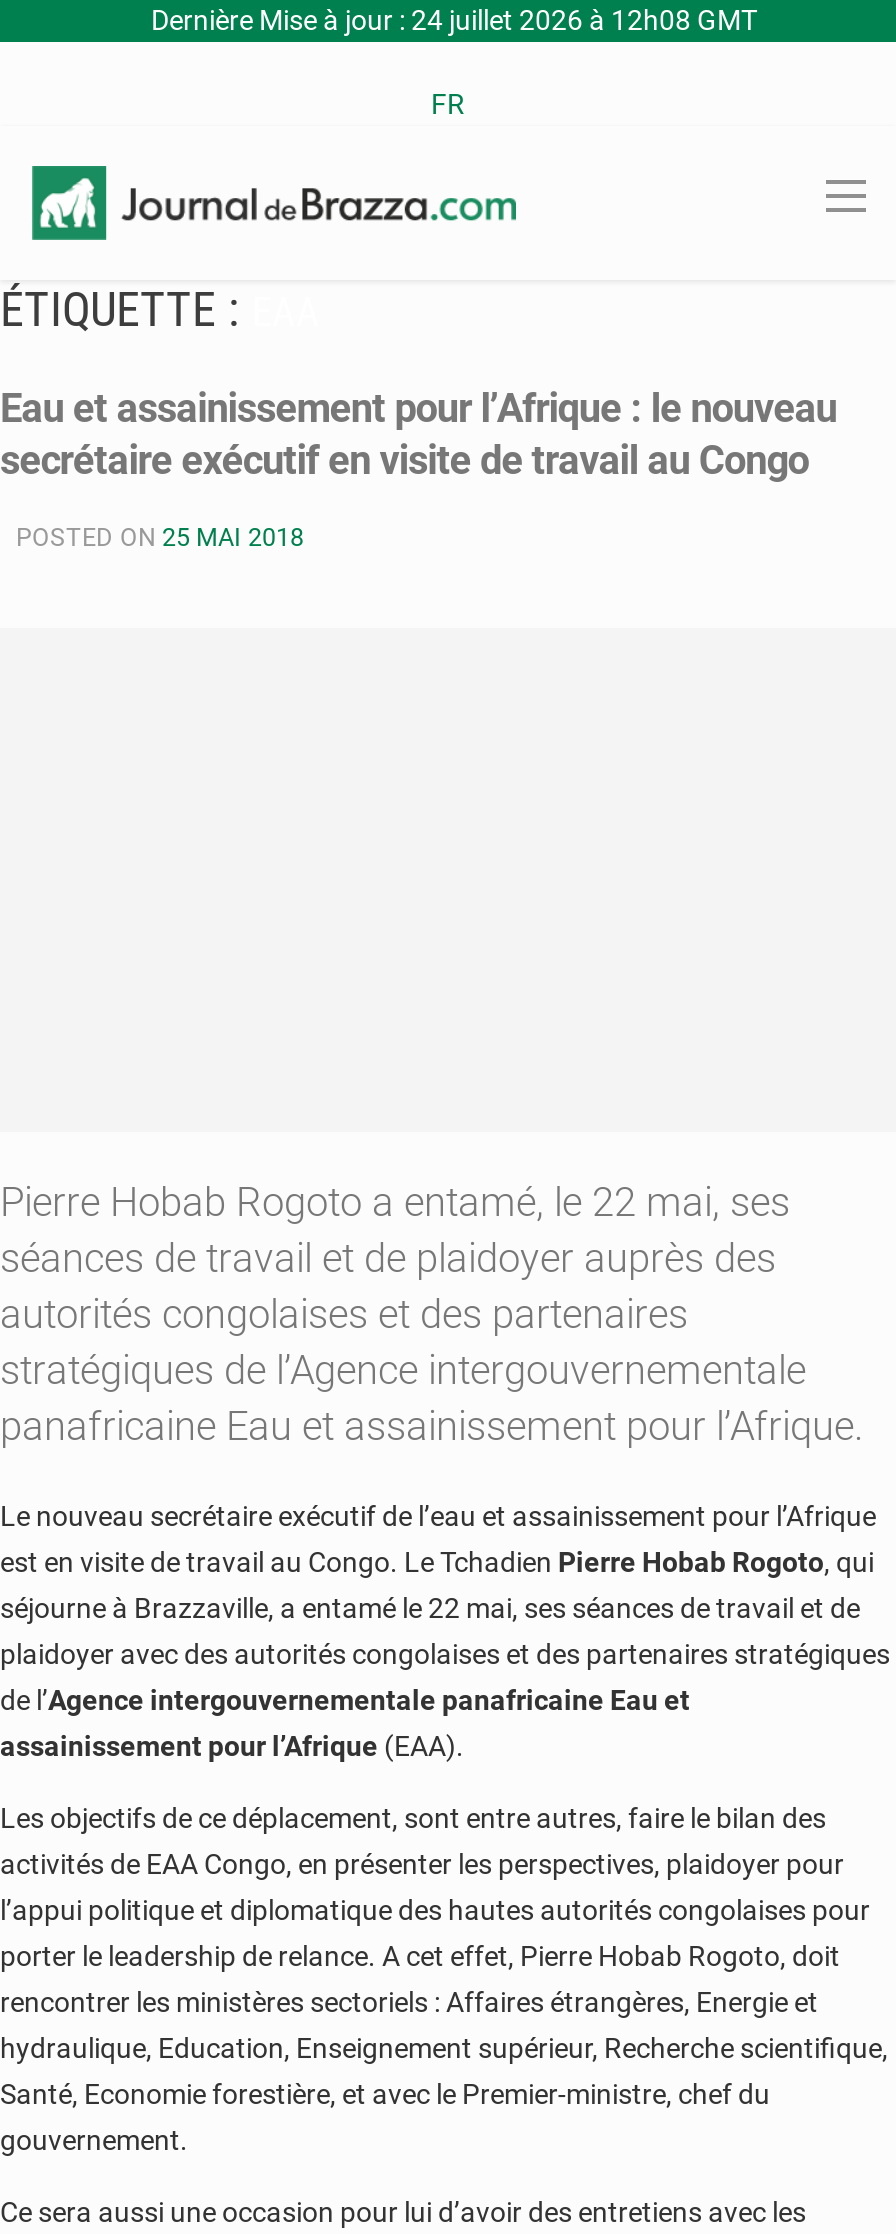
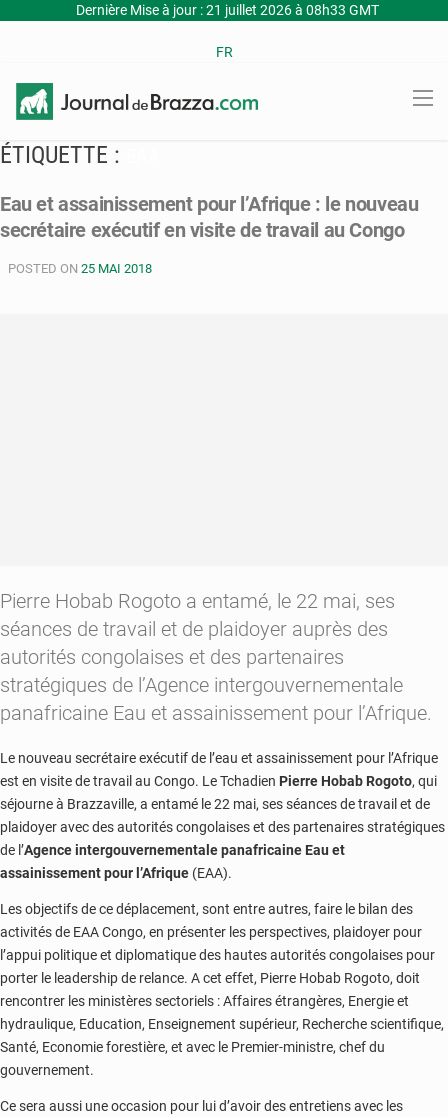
- Dernière Mise à jour : 24 juillet 2026 à 12h08 GMT
+ Dernière Mise à jour : 21 juillet 2026 à 08h33 GMT
